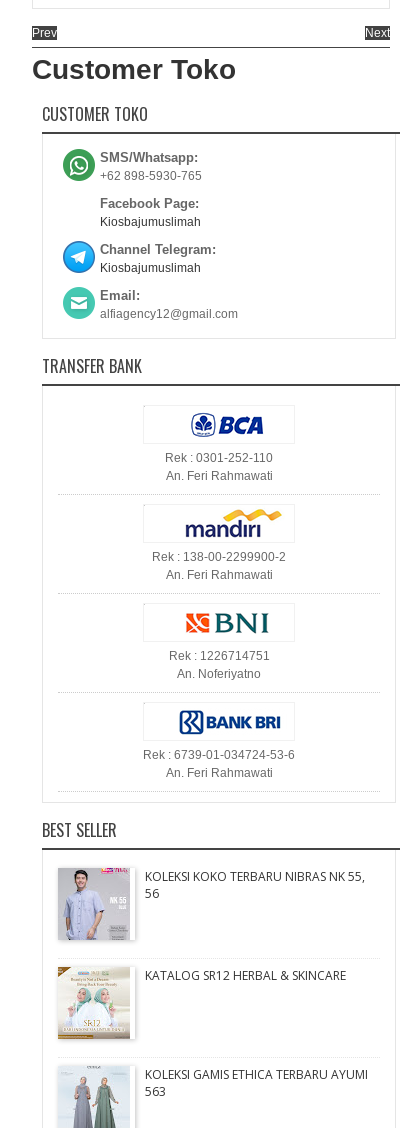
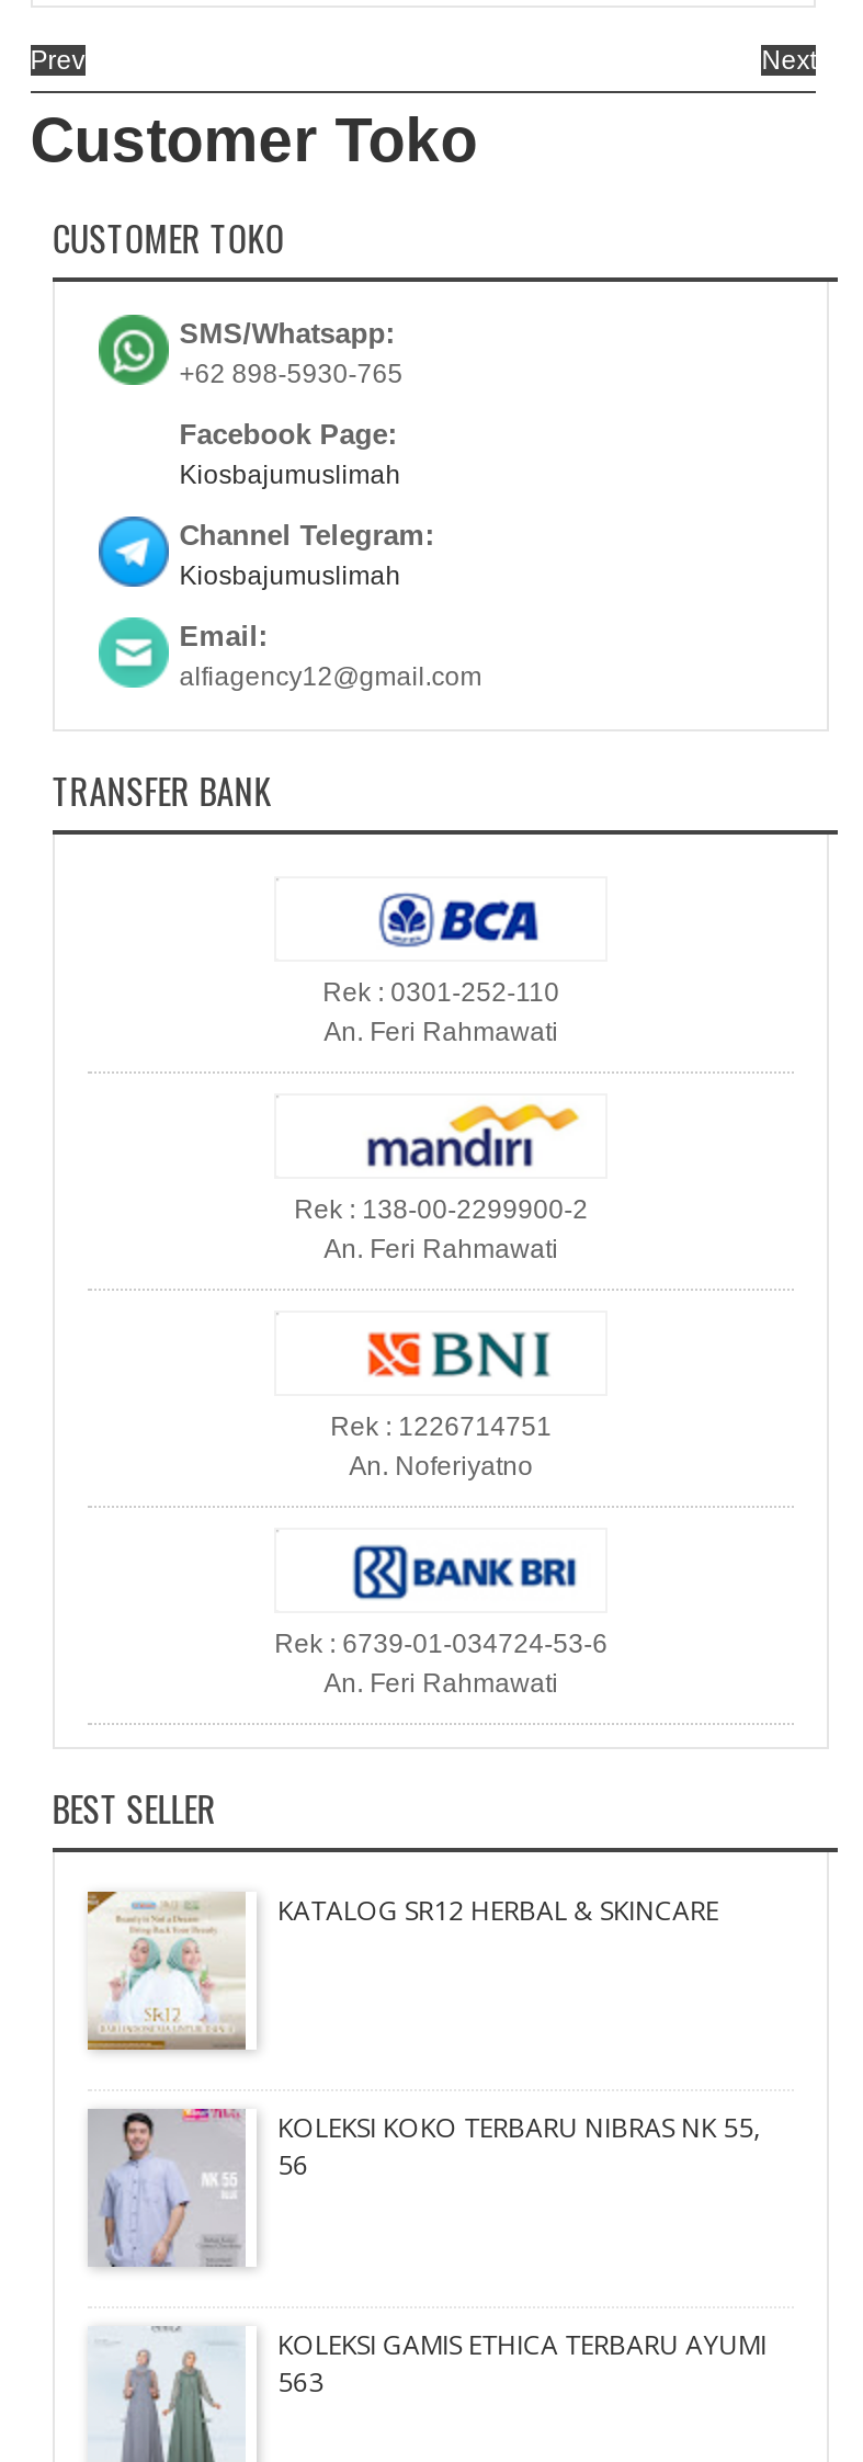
moved down: [image] | KOLEKSI KOKO TERBARU NIBRAS NK 55, | 56

moved up: [image] | KATALOG SR12 HERBAL & SKINCARE
